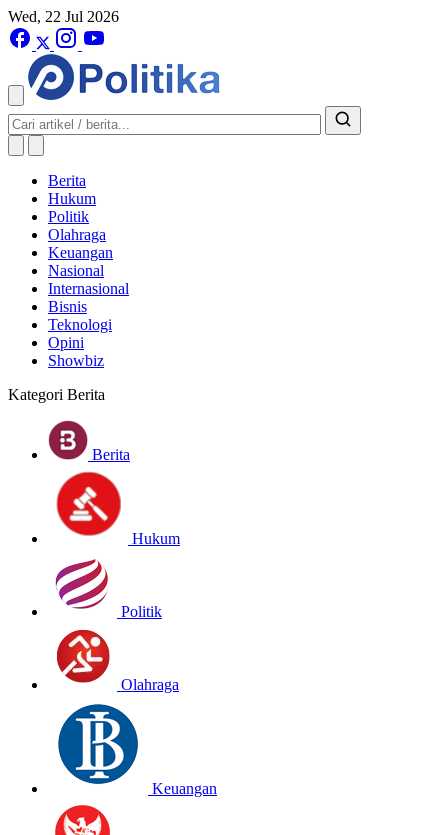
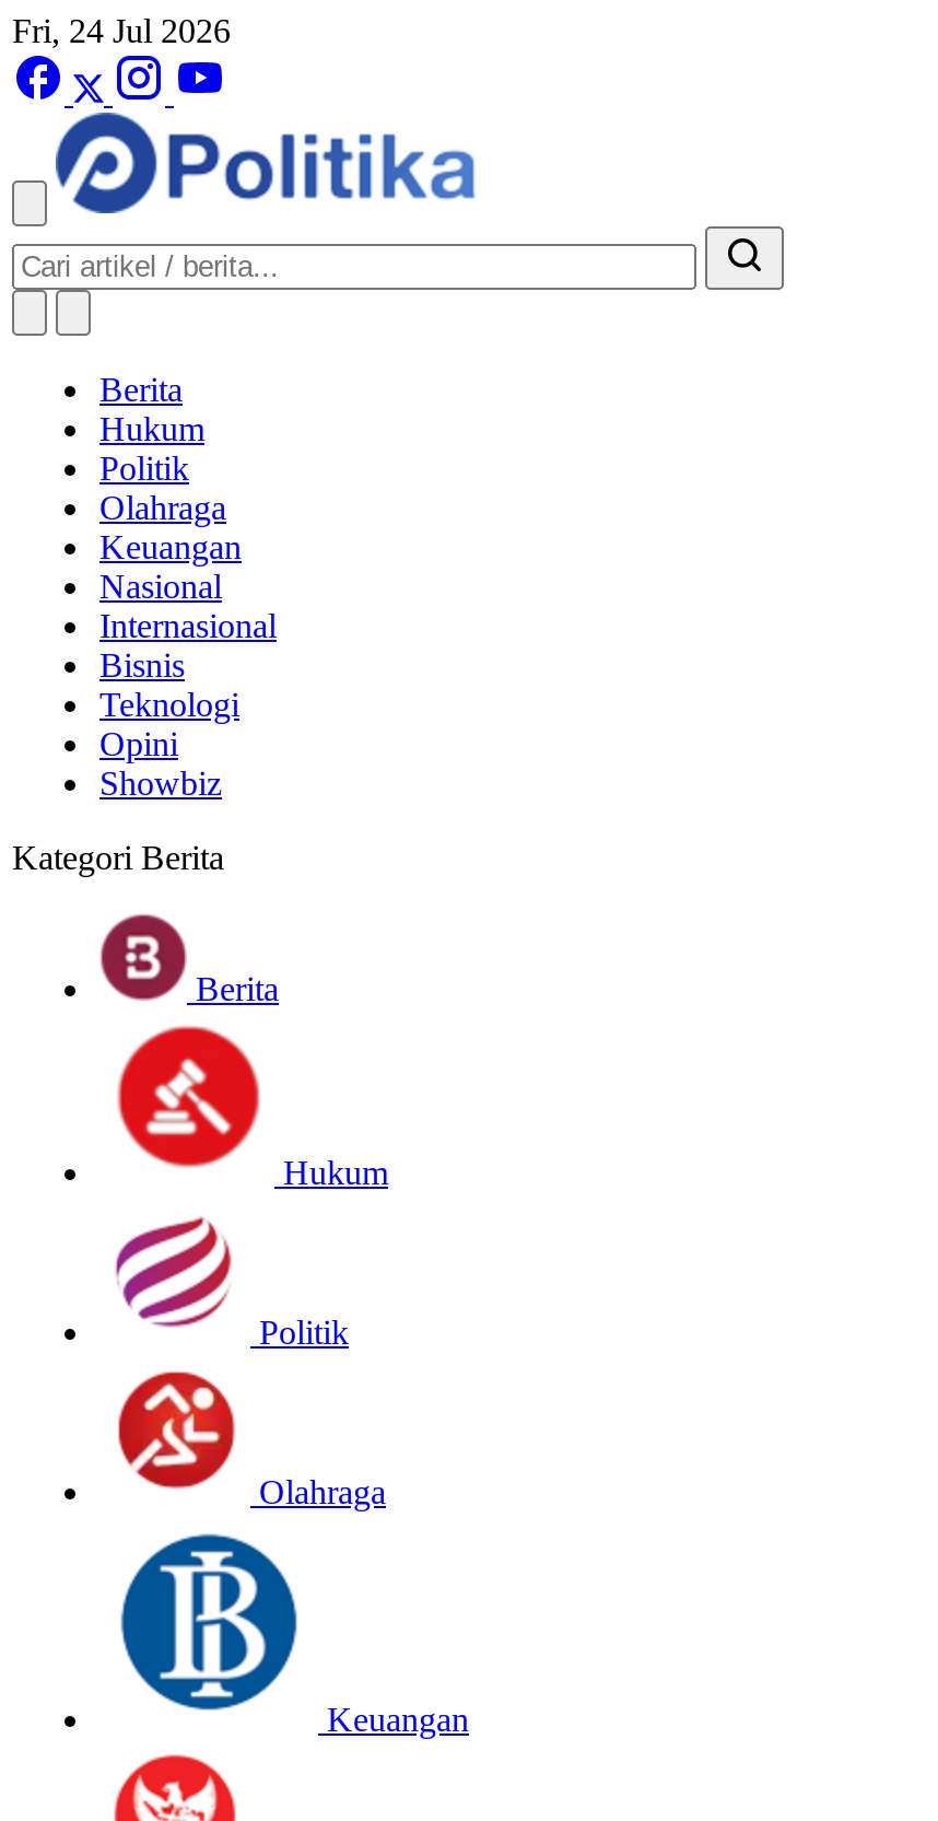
- Wed, 22 Jul 2026
+ Fri, 24 Jul 2026
